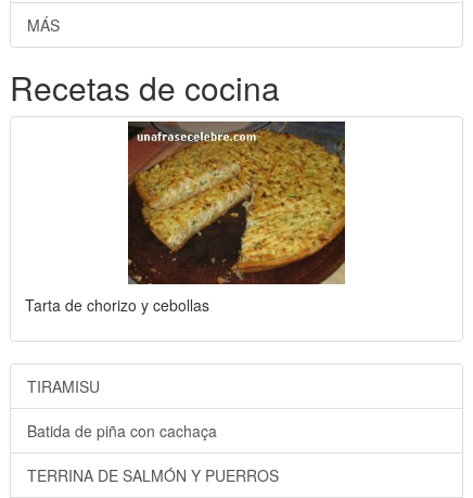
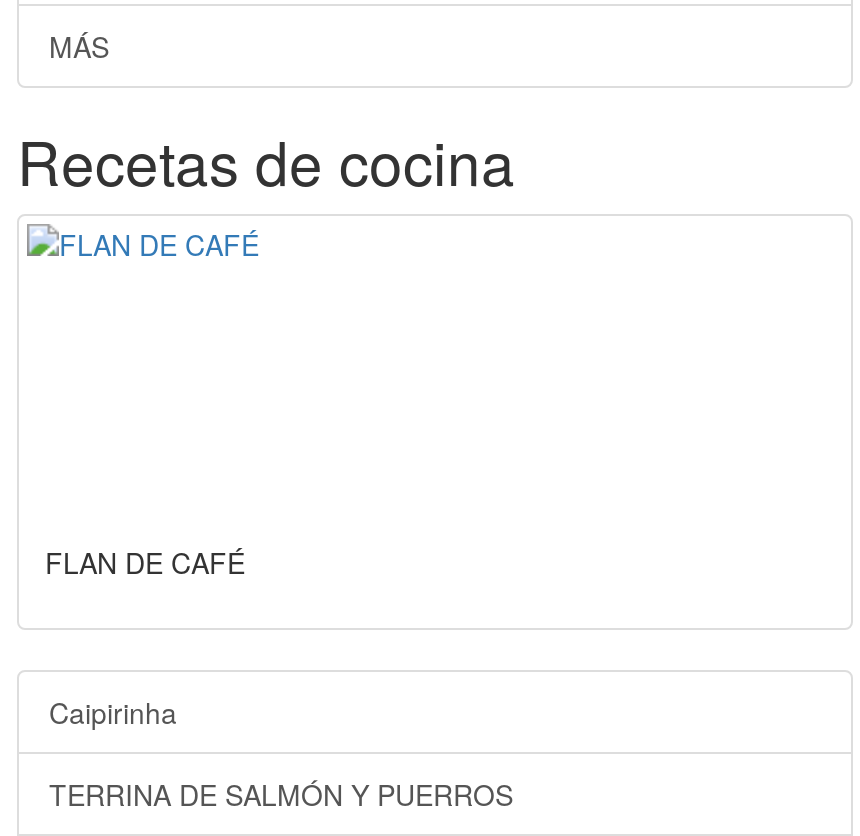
- [image]

- Tarta de chorizo y cebollas
+ FLAN DE CAFÉ

- TIRAMISU
- Batida de piña con cachaça
+ Caipirinha
